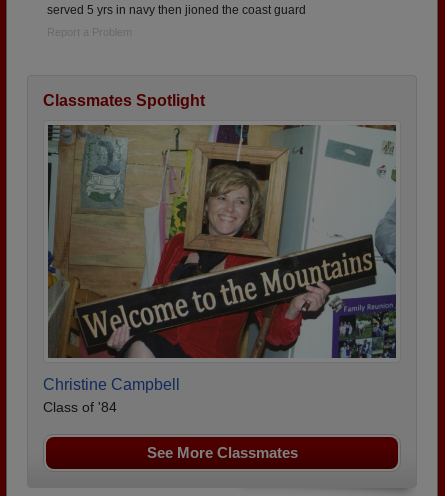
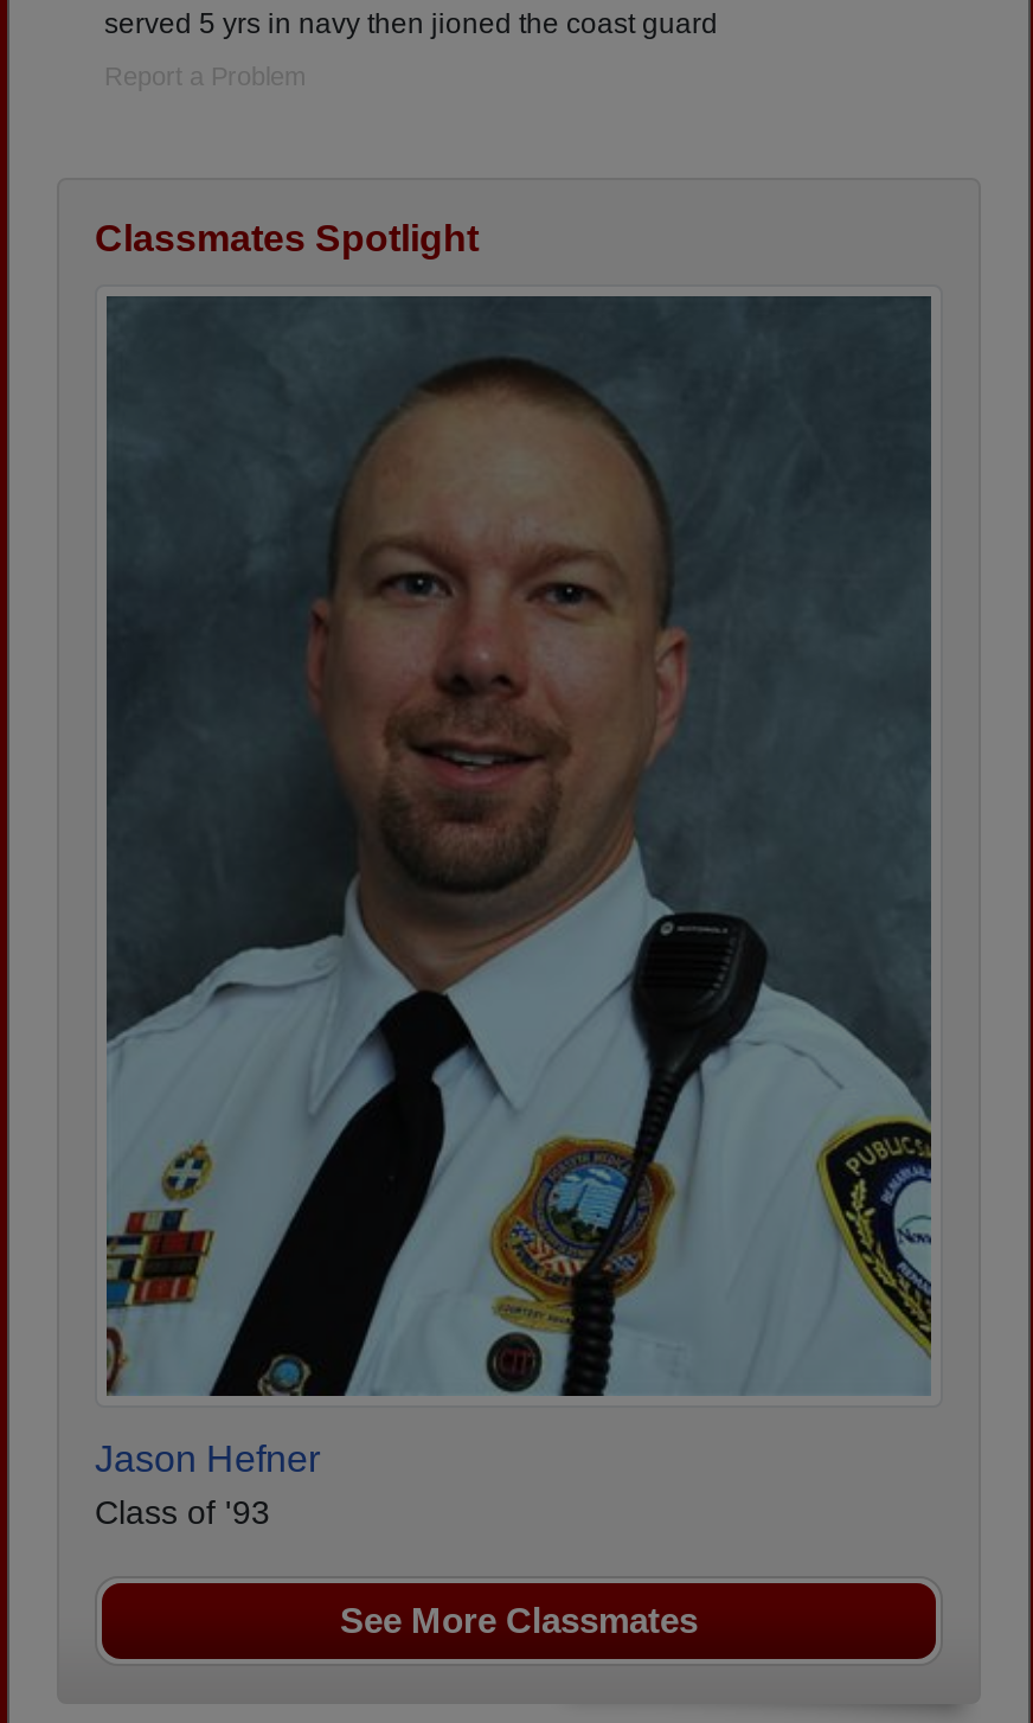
- [image]
- Christine Campbell
- Class of '84
+ [image]
+ Jason Hefner
+ Class of '93
